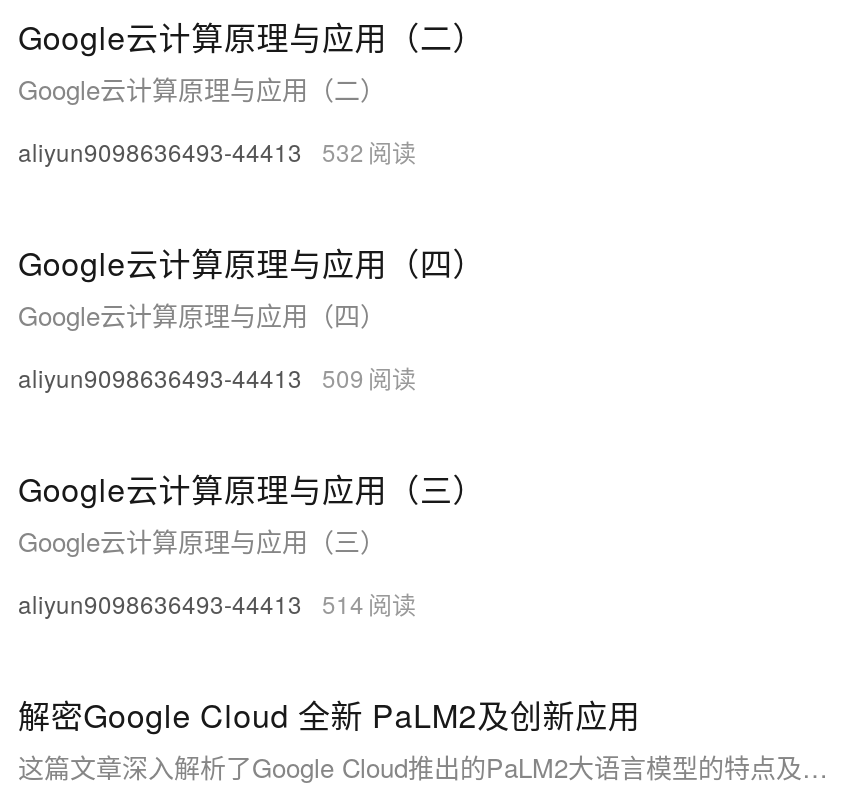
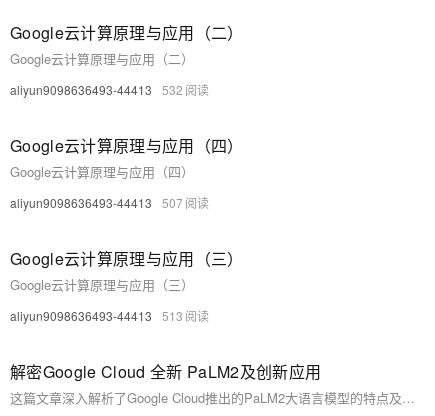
- aliyun9098636493-44413 509
+ aliyun9098636493-44413 507

- aliyun9098636493-44413 514
+ aliyun9098636493-44413 513
